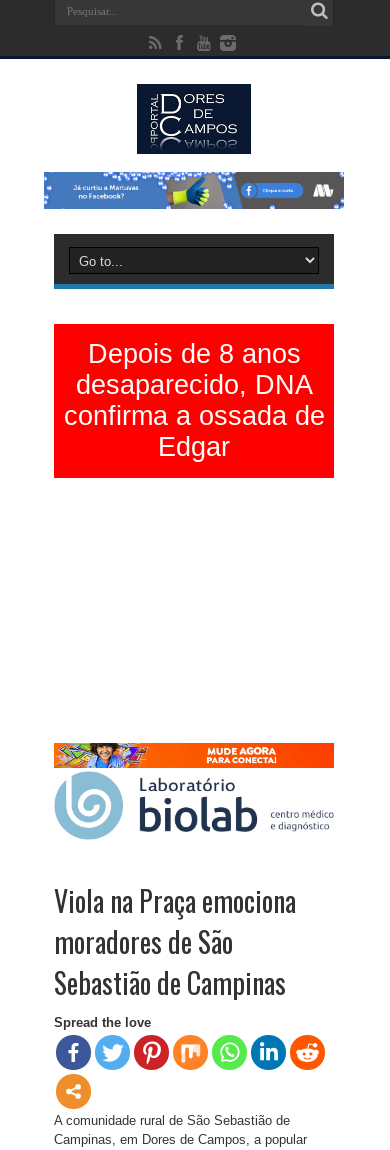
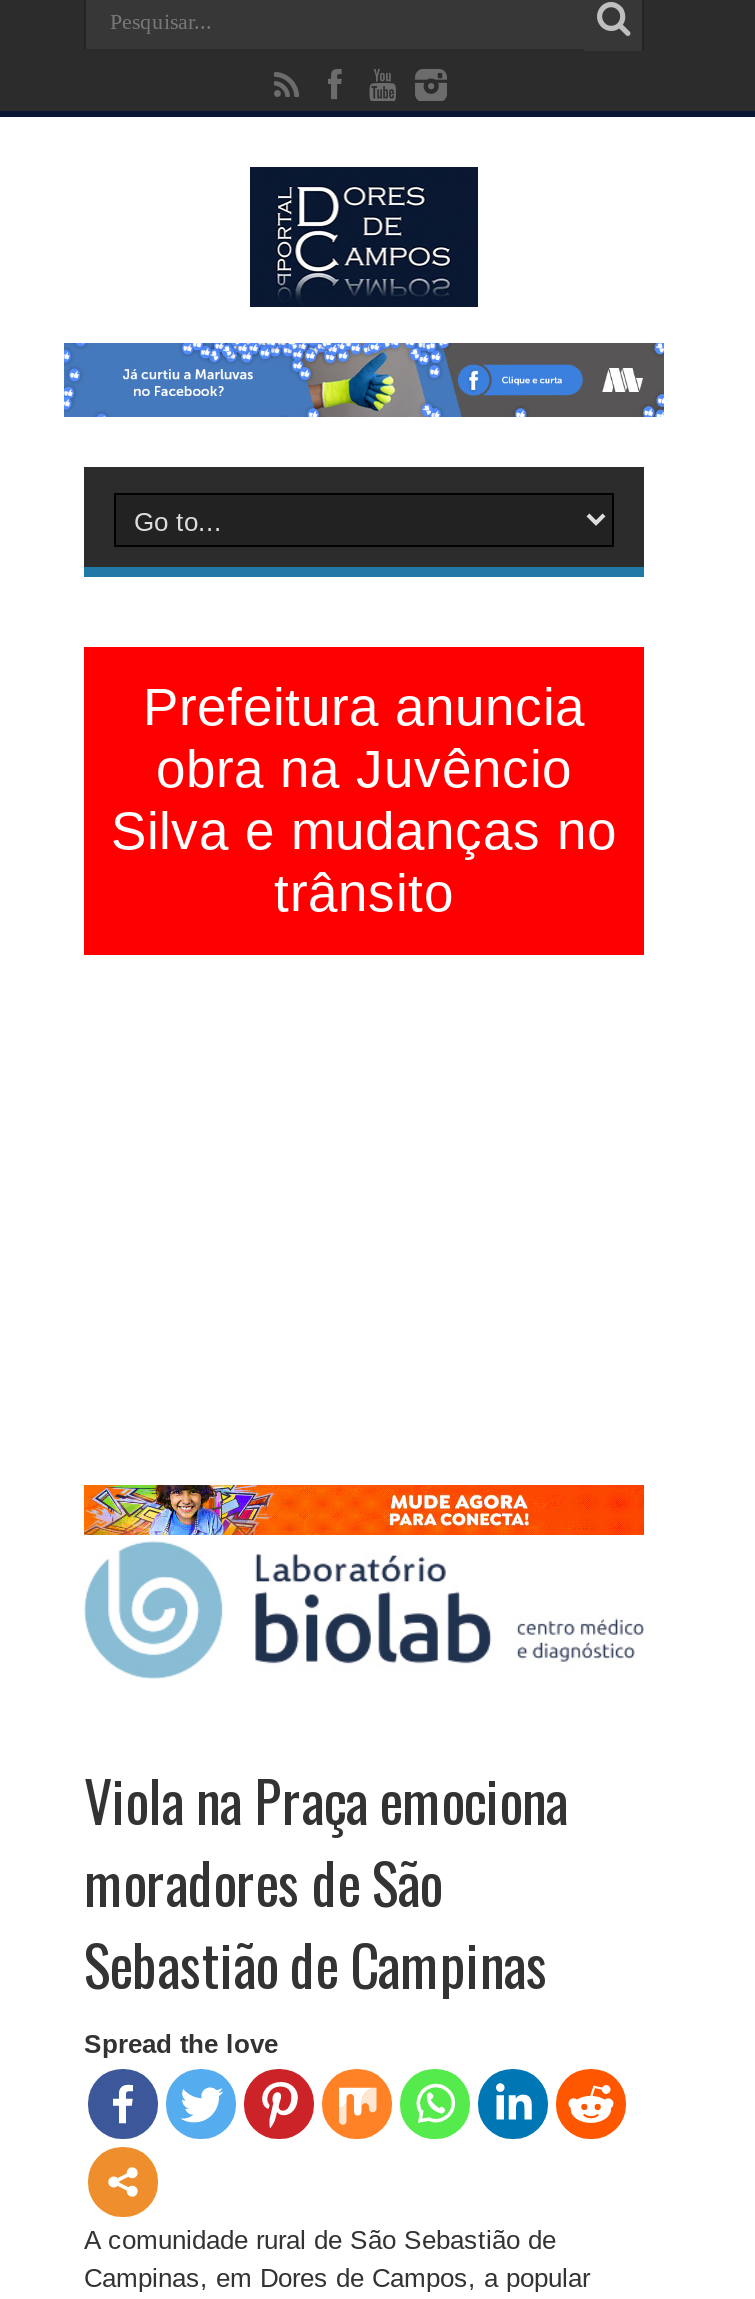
- Depois de 8 anos
- desaparecido, DNA
- confirma a ossada de
- Edgar
+ Prefeitura anuncia
+ obra na Juvêncio
+ Silva e mudanças no
+ trânsito
